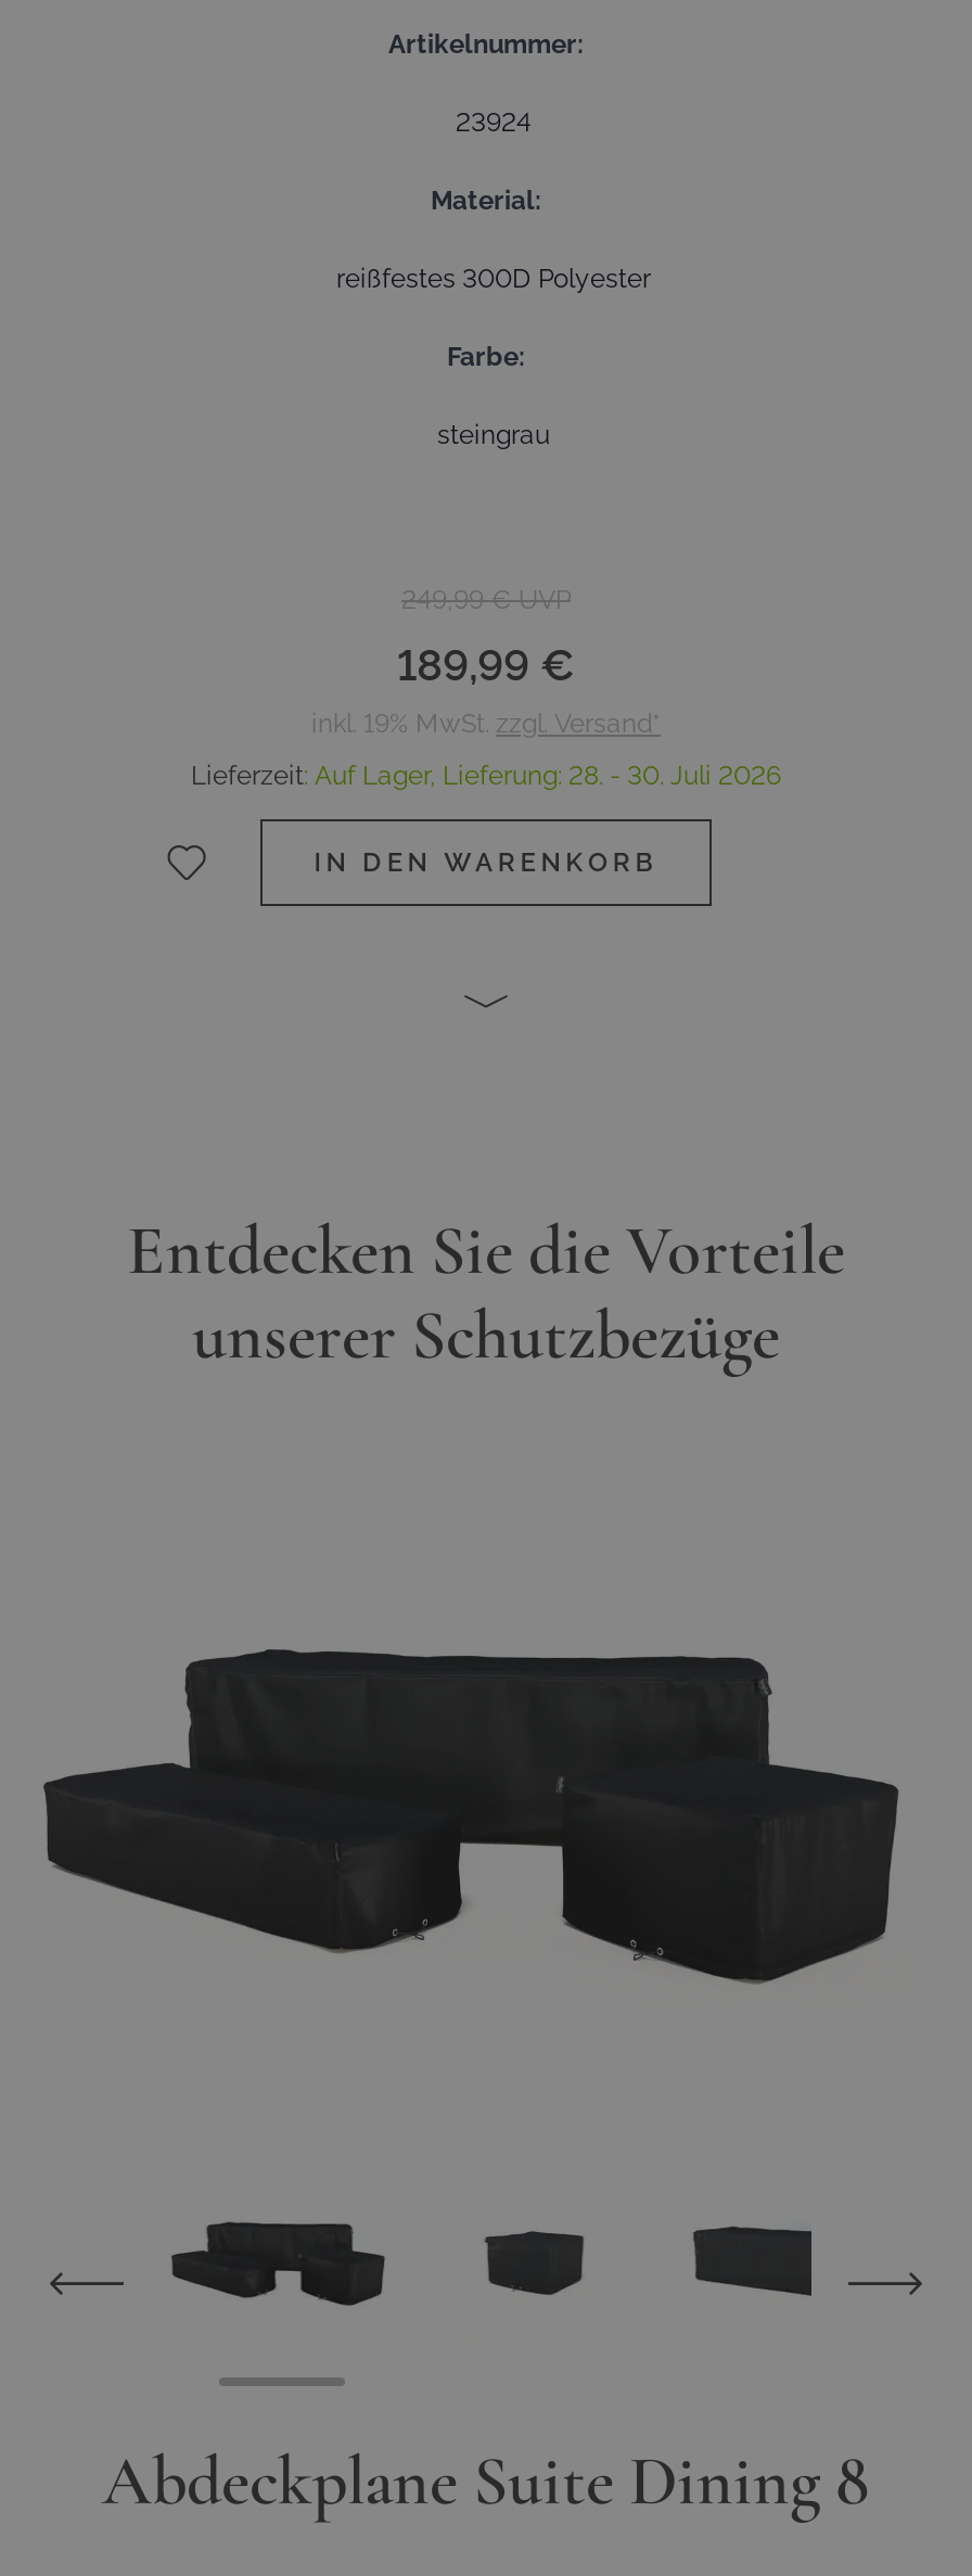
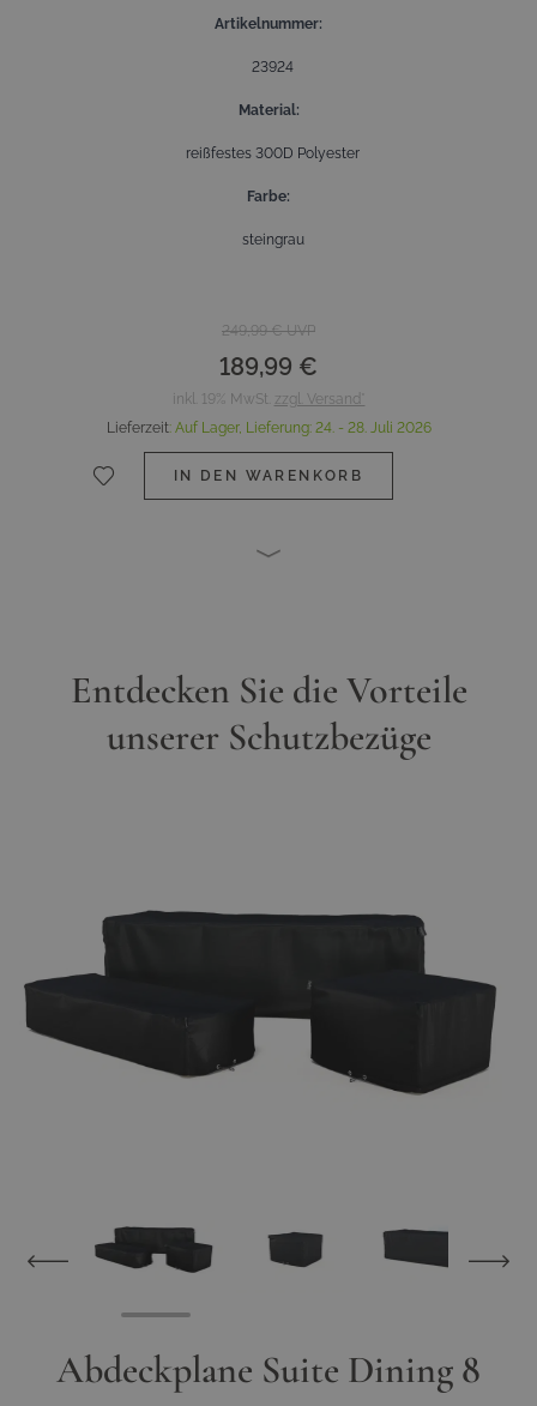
- Lieferzeit: Auf Lager, Lieferung: 28. - 30. Juli 2026
+ Lieferzeit: Auf Lager, Lieferung: 24. - 28. Juli 2026
